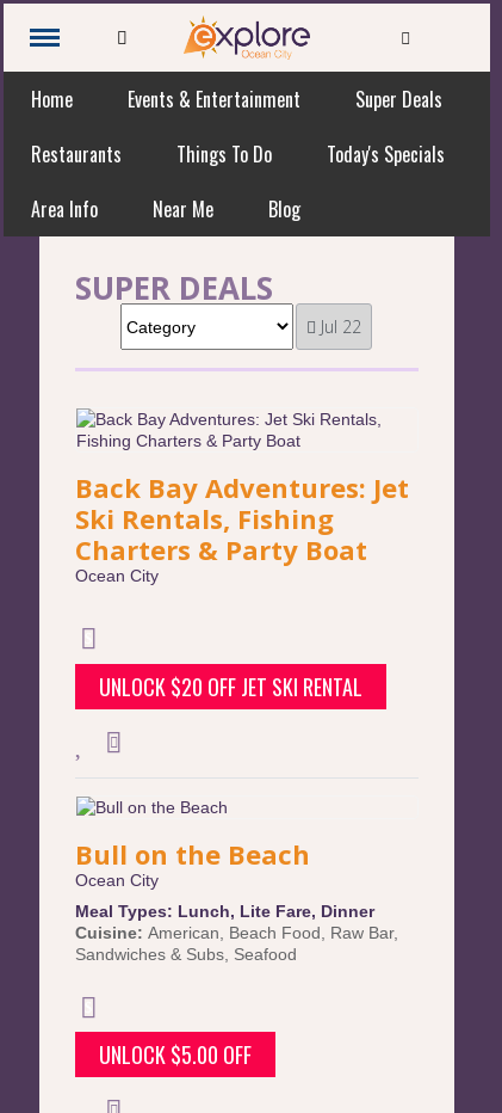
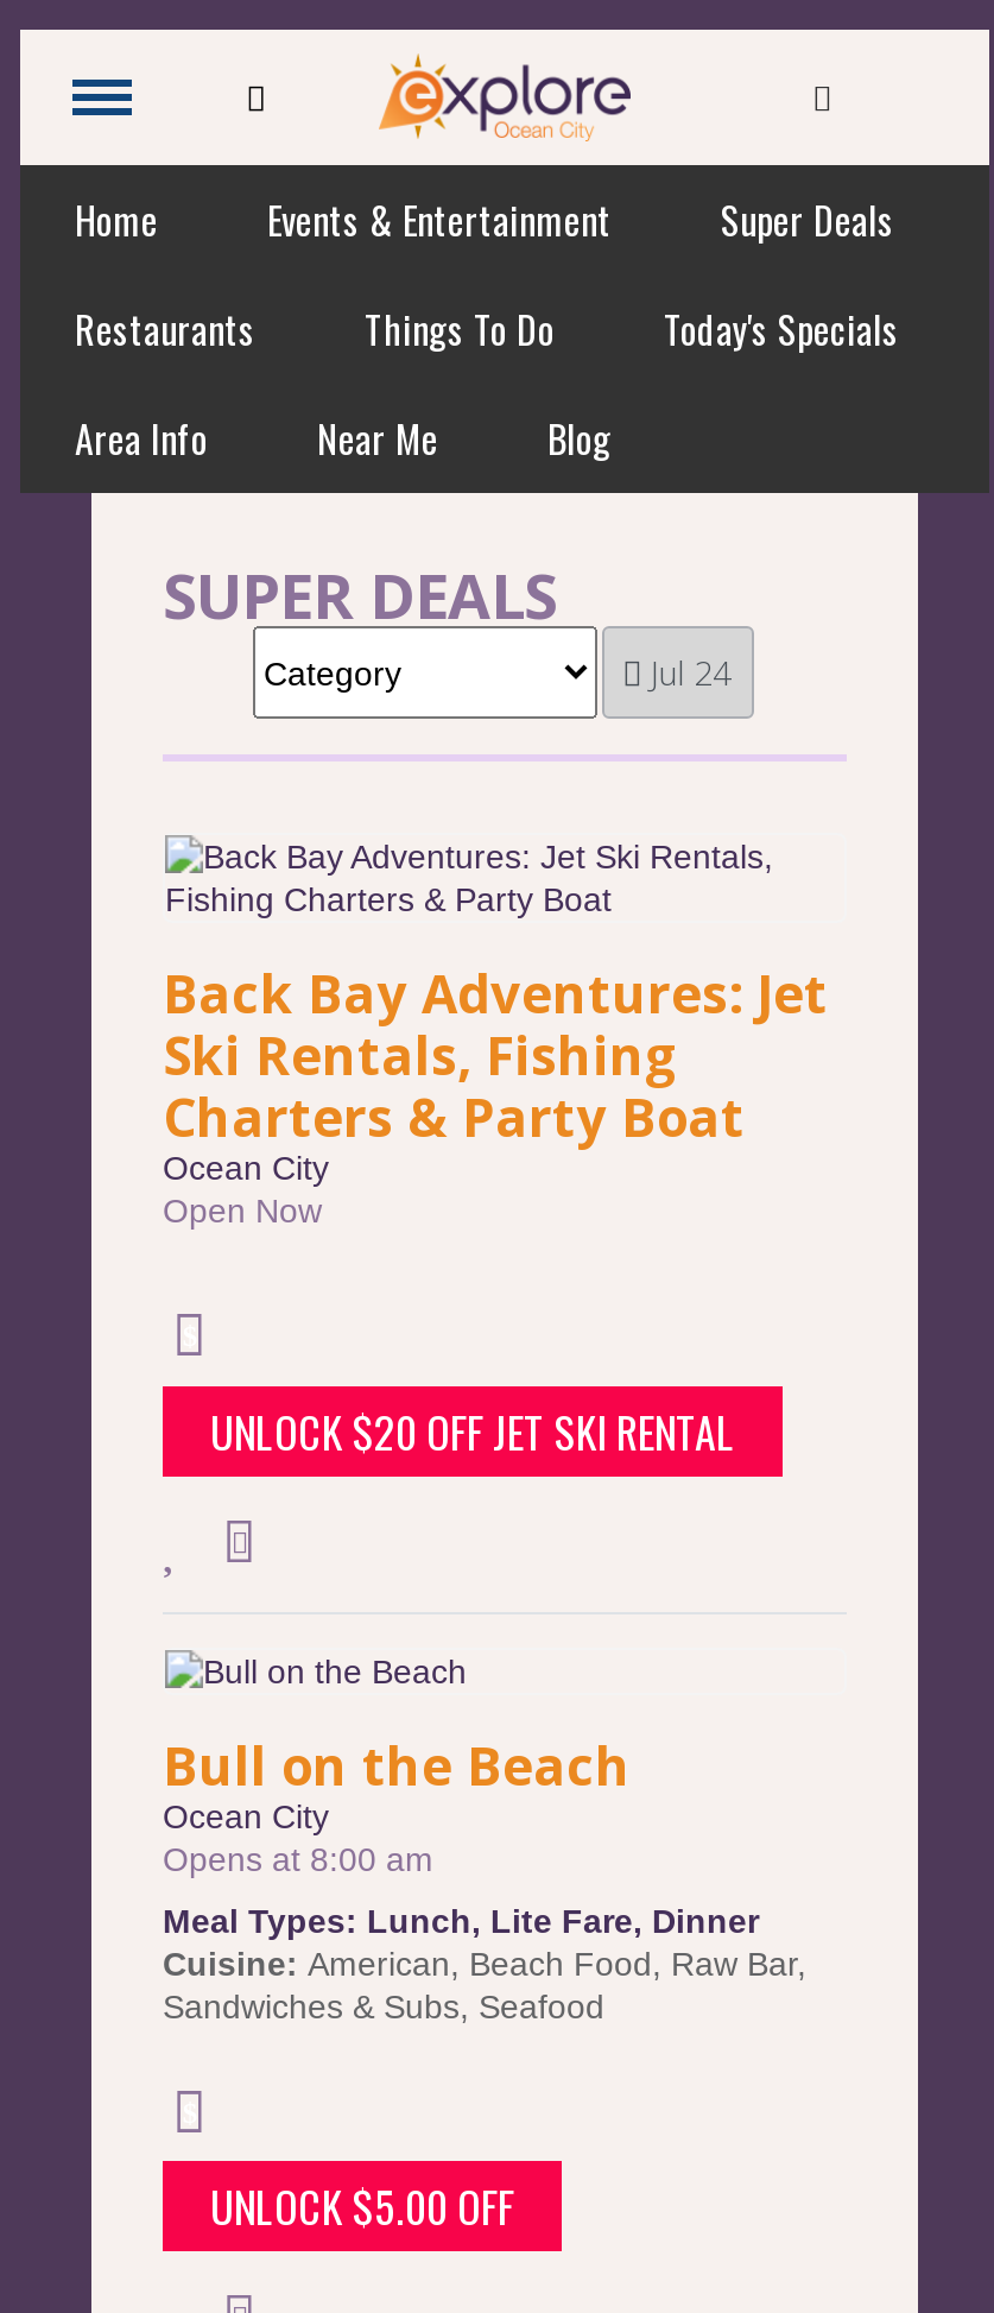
- Jul 22
+ Jul 24

+ Open Now

+ Opens at 8:00 am
